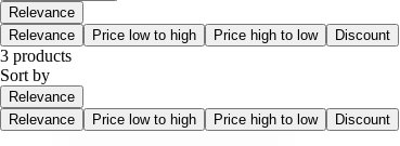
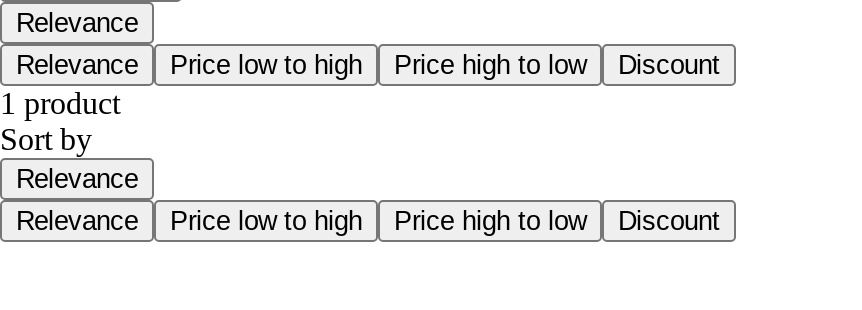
- 3 products
+ 1 product
